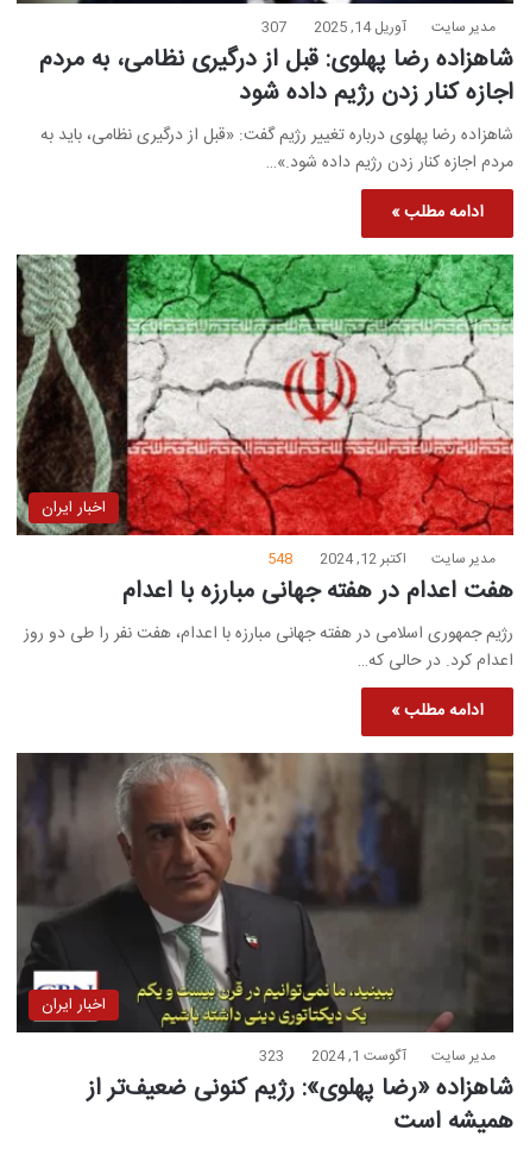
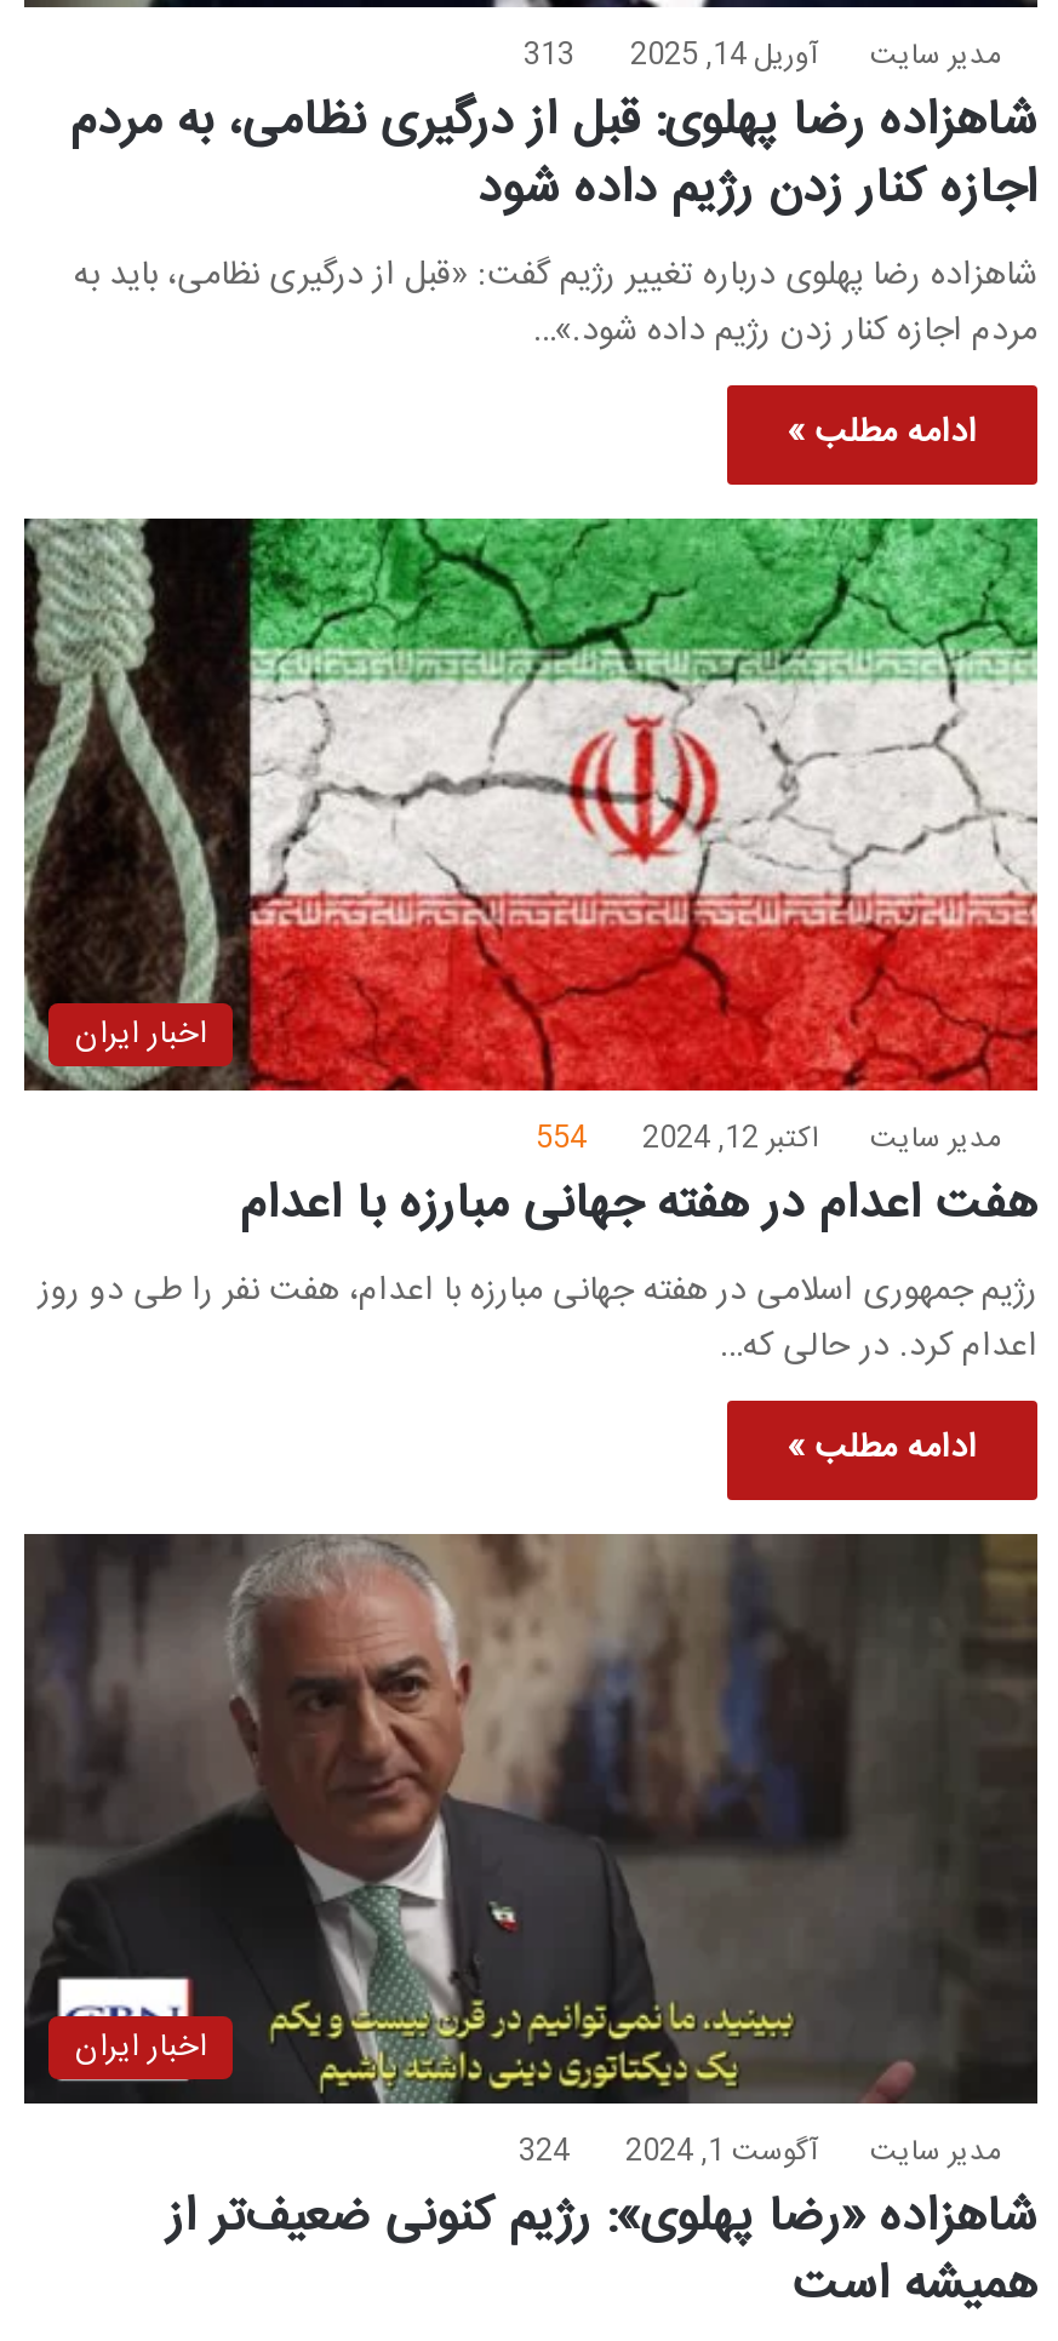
- 307
+ 313

- 548
+ 554

- 323
+ 324
